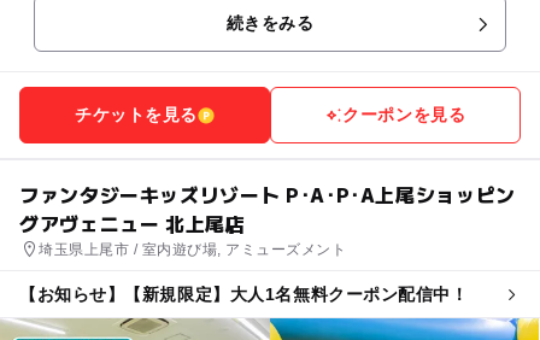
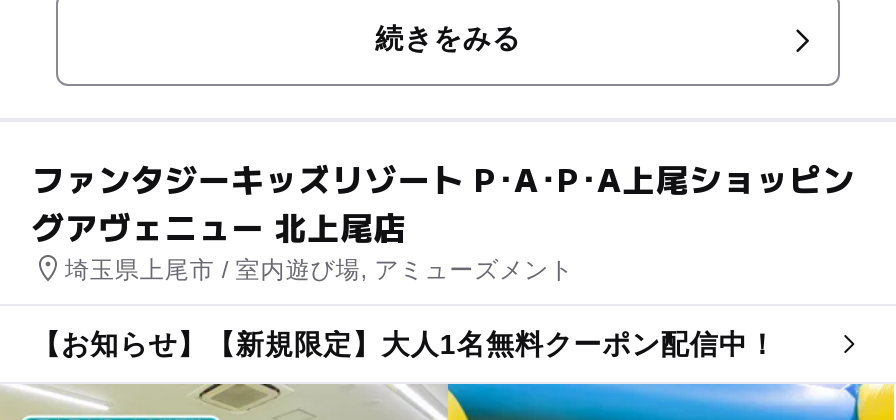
- チケットを見る
- クーポンを見る
